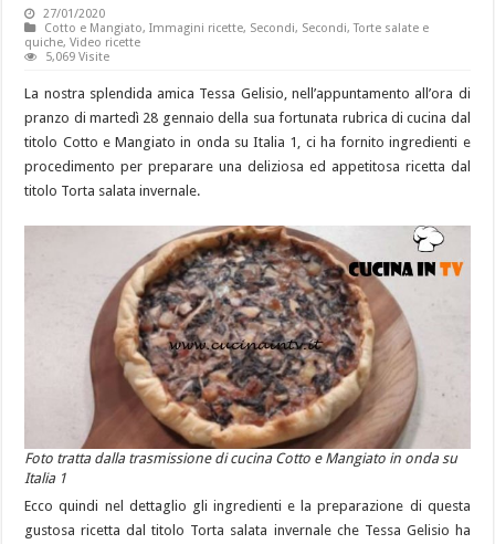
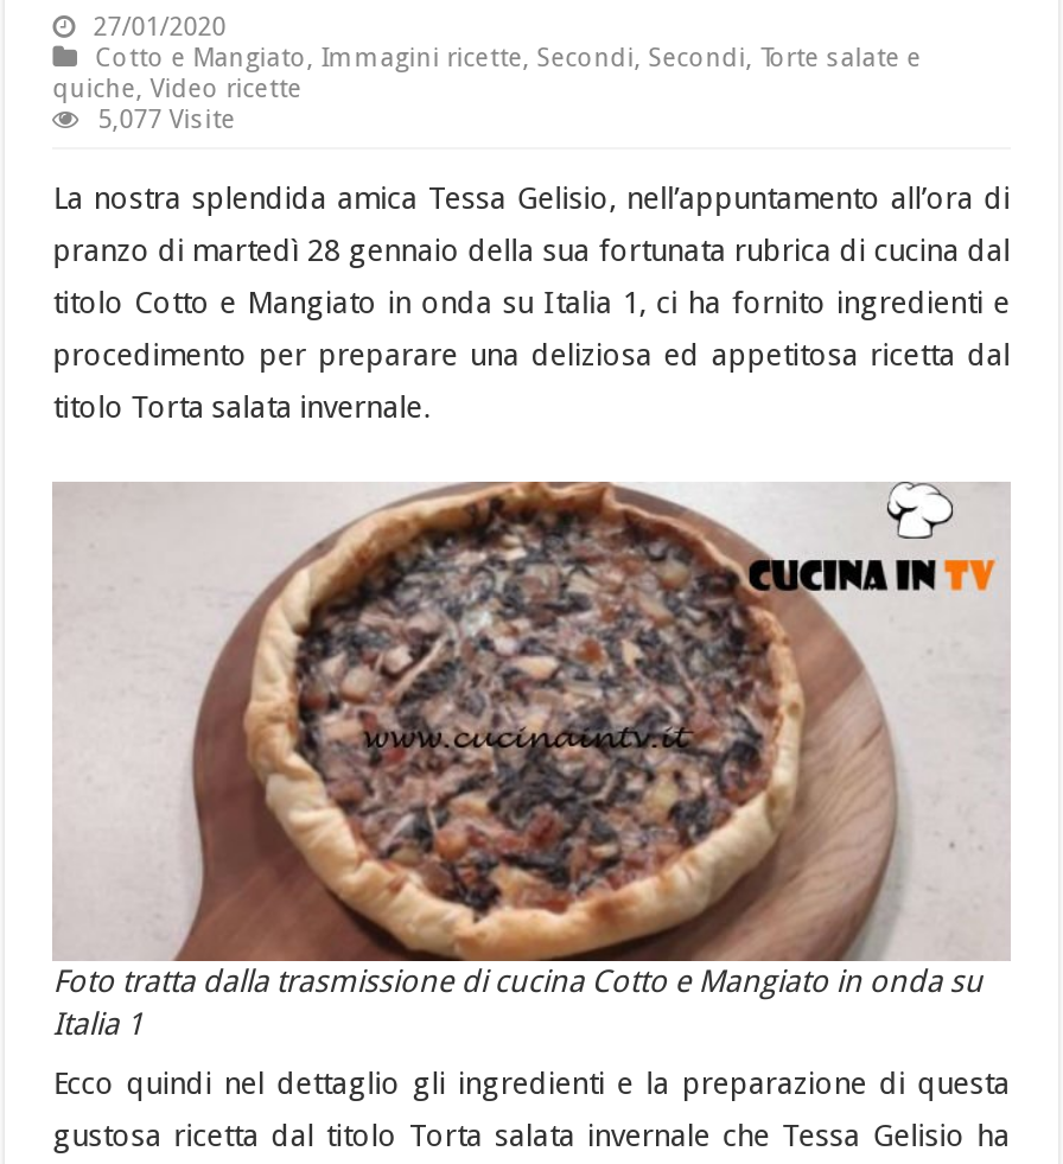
- 5,069 Visite
+ 5,077 Visite
